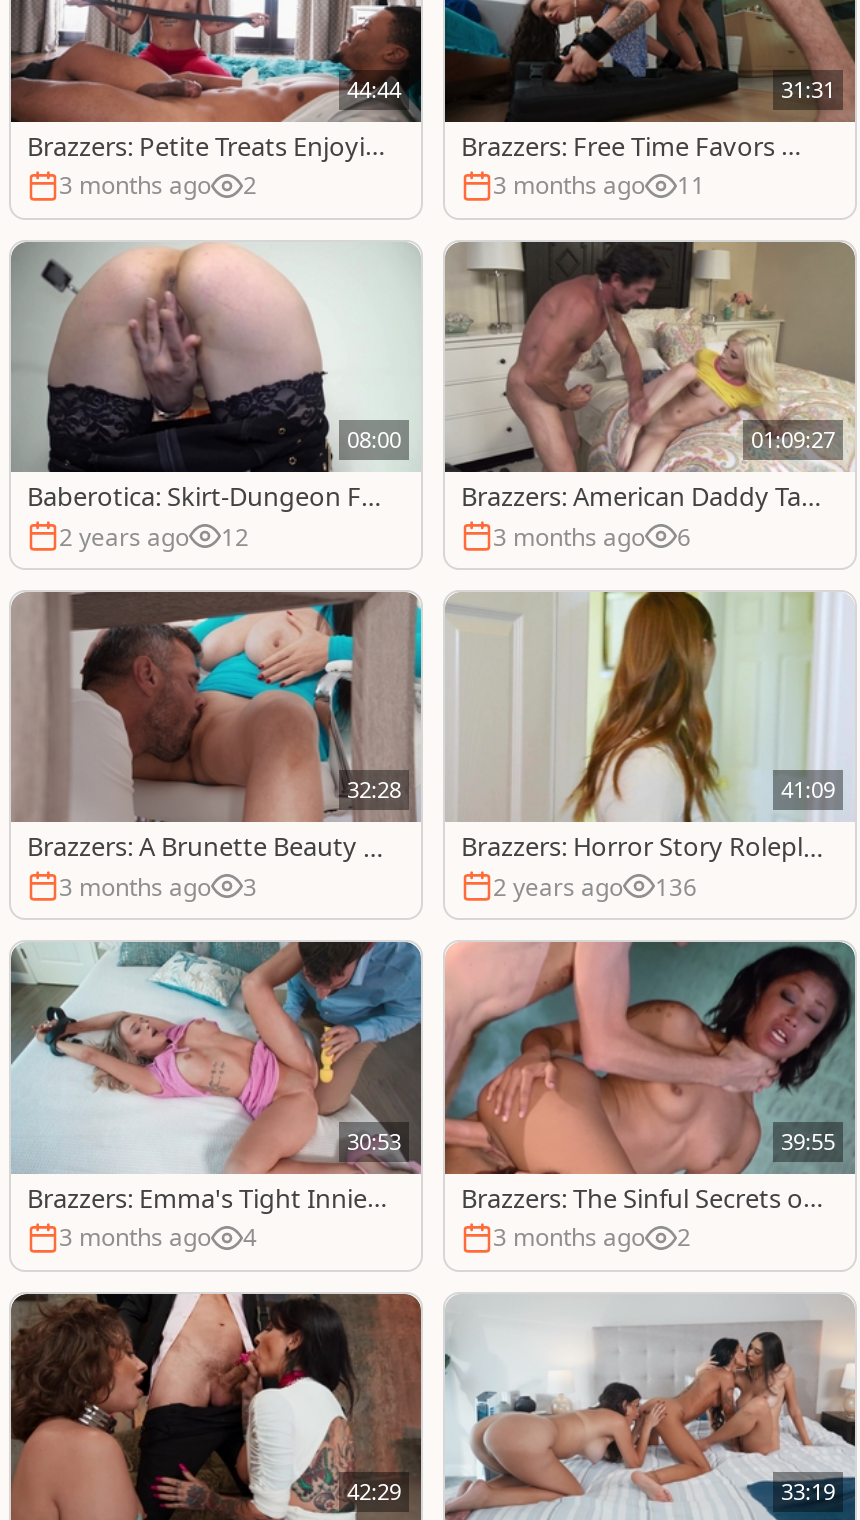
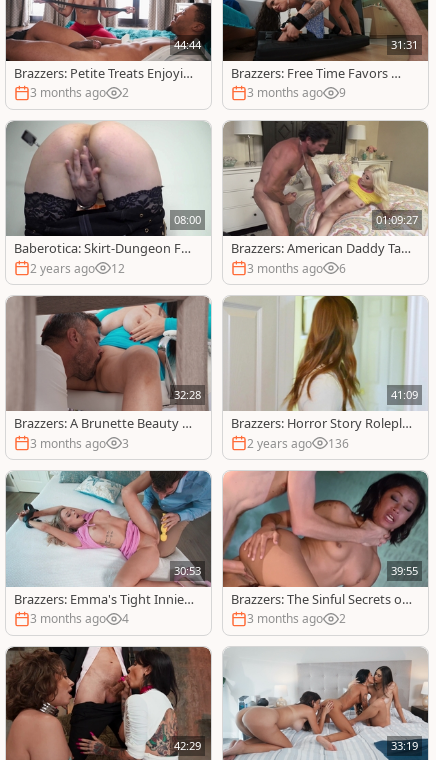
- 11
+ 9
